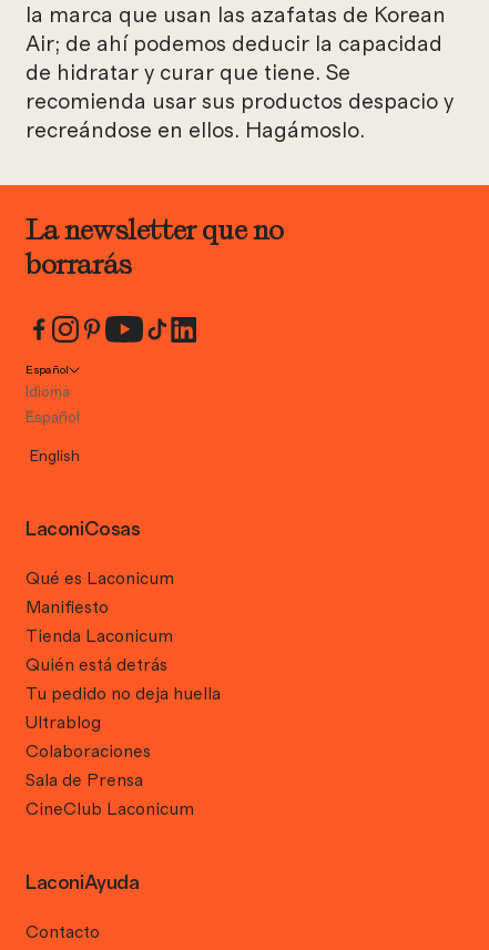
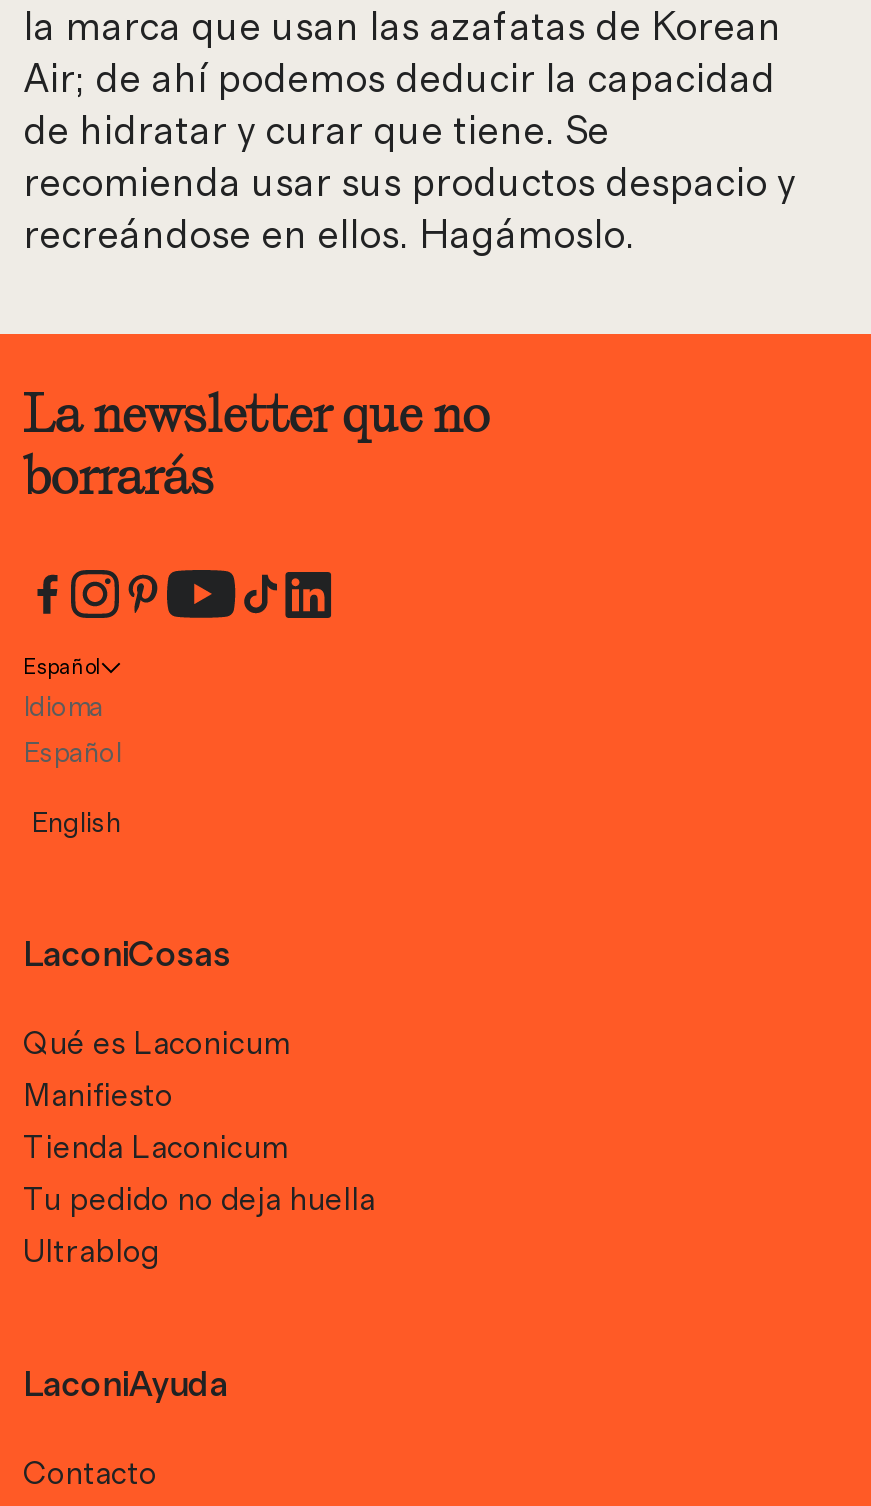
- Quién está detrás

- Colaboraciones
- Sala de Prensa
- CineClub Laconicum
